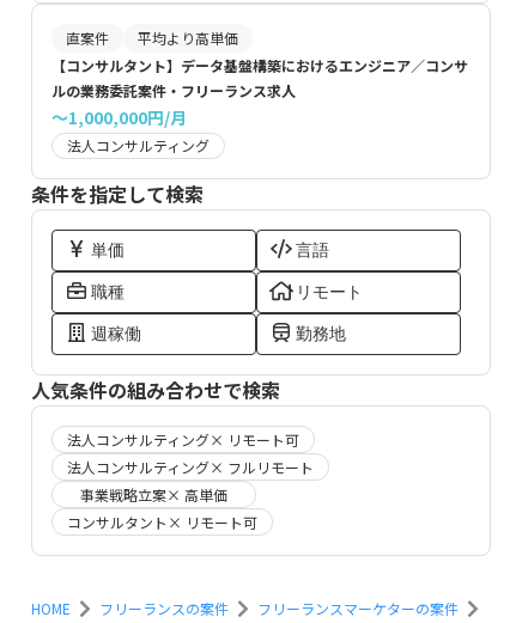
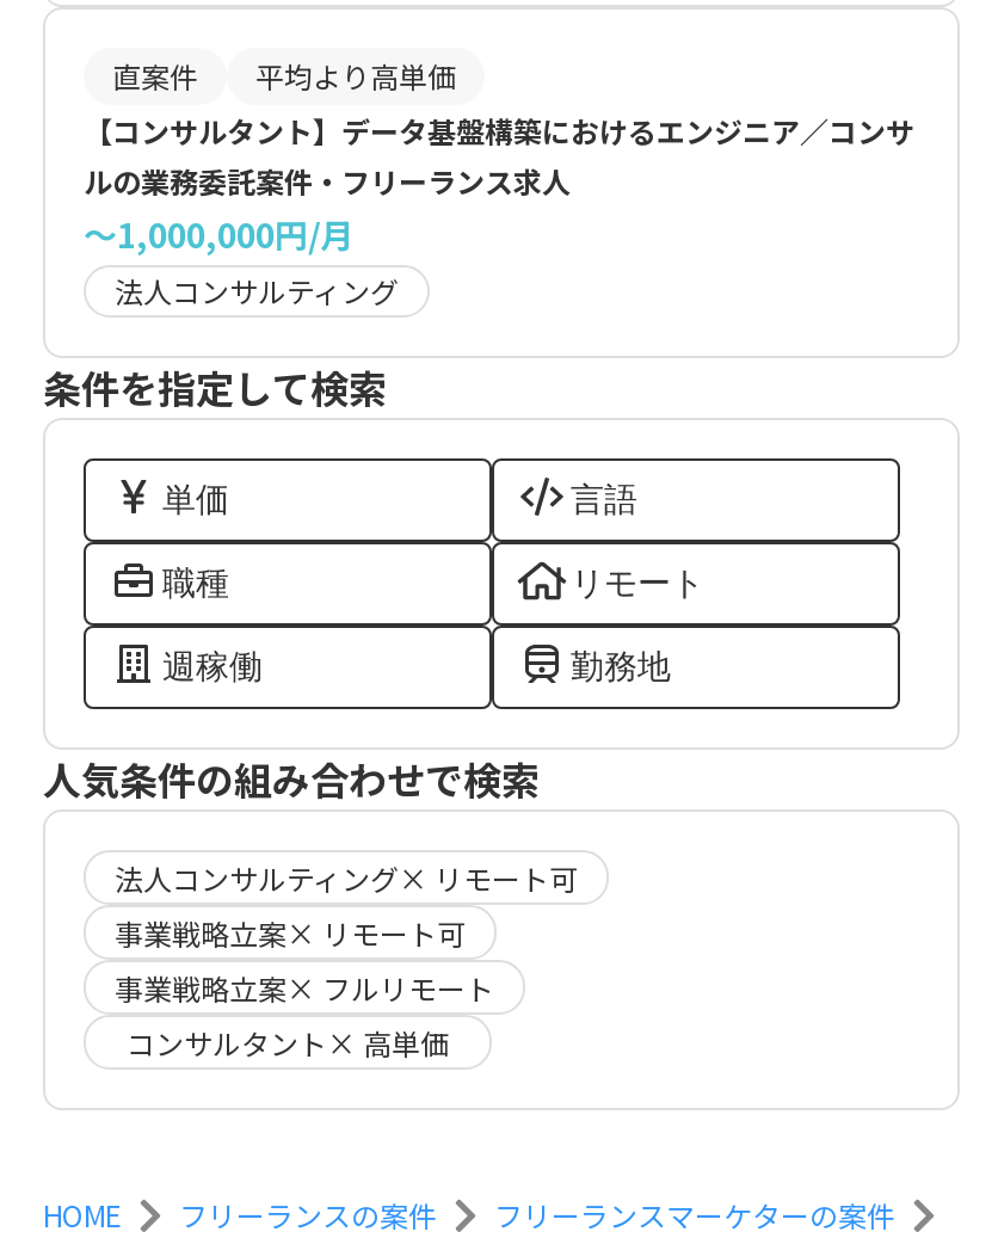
- 法人コンサルティング× フルリモート
- 事業戦略立案× 高単価
- コンサルタント× リモート可
+ 事業戦略立案× リモート可
+ 事業戦略立案× フルリモート
+ コンサルタント× 高単価
